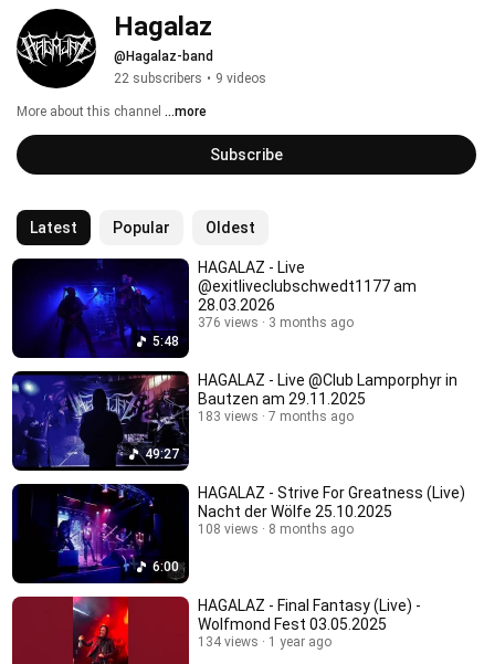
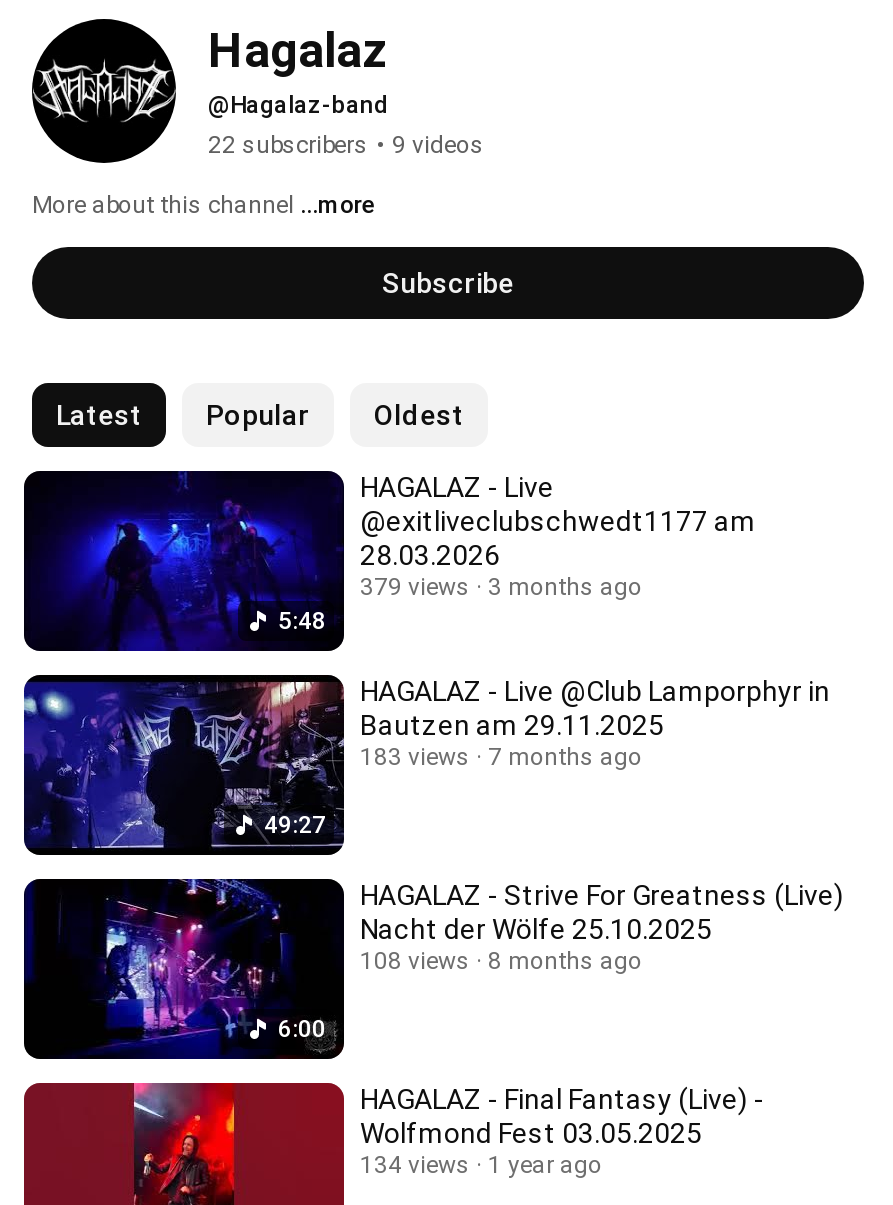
- 376 views 3 months ago
+ 379 views 3 months ago
